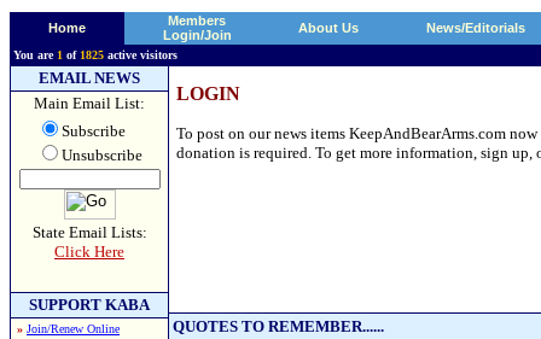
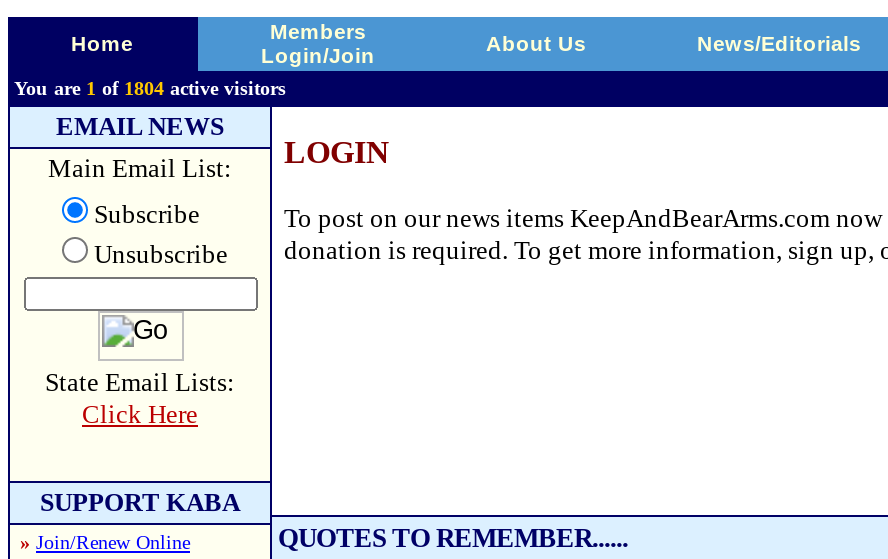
- You are 1 of 1825 active visitors
+ You are 1 of 1804 active visitors
